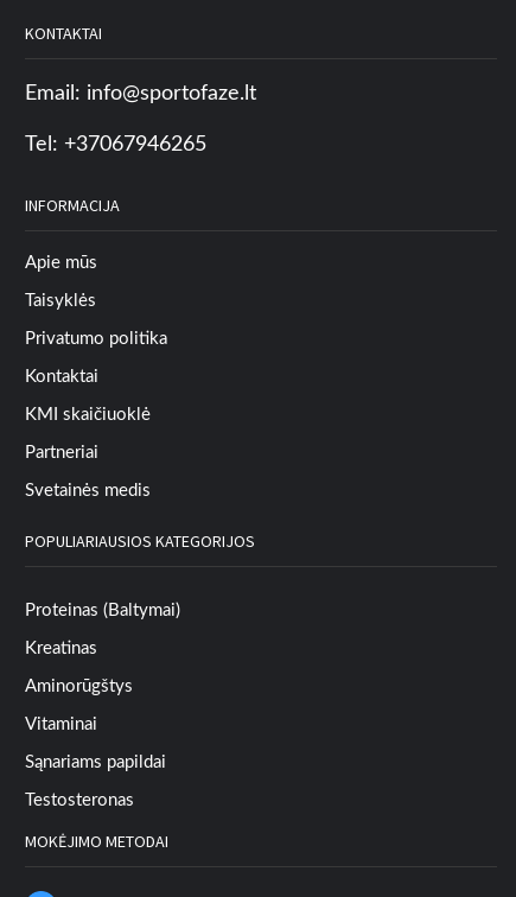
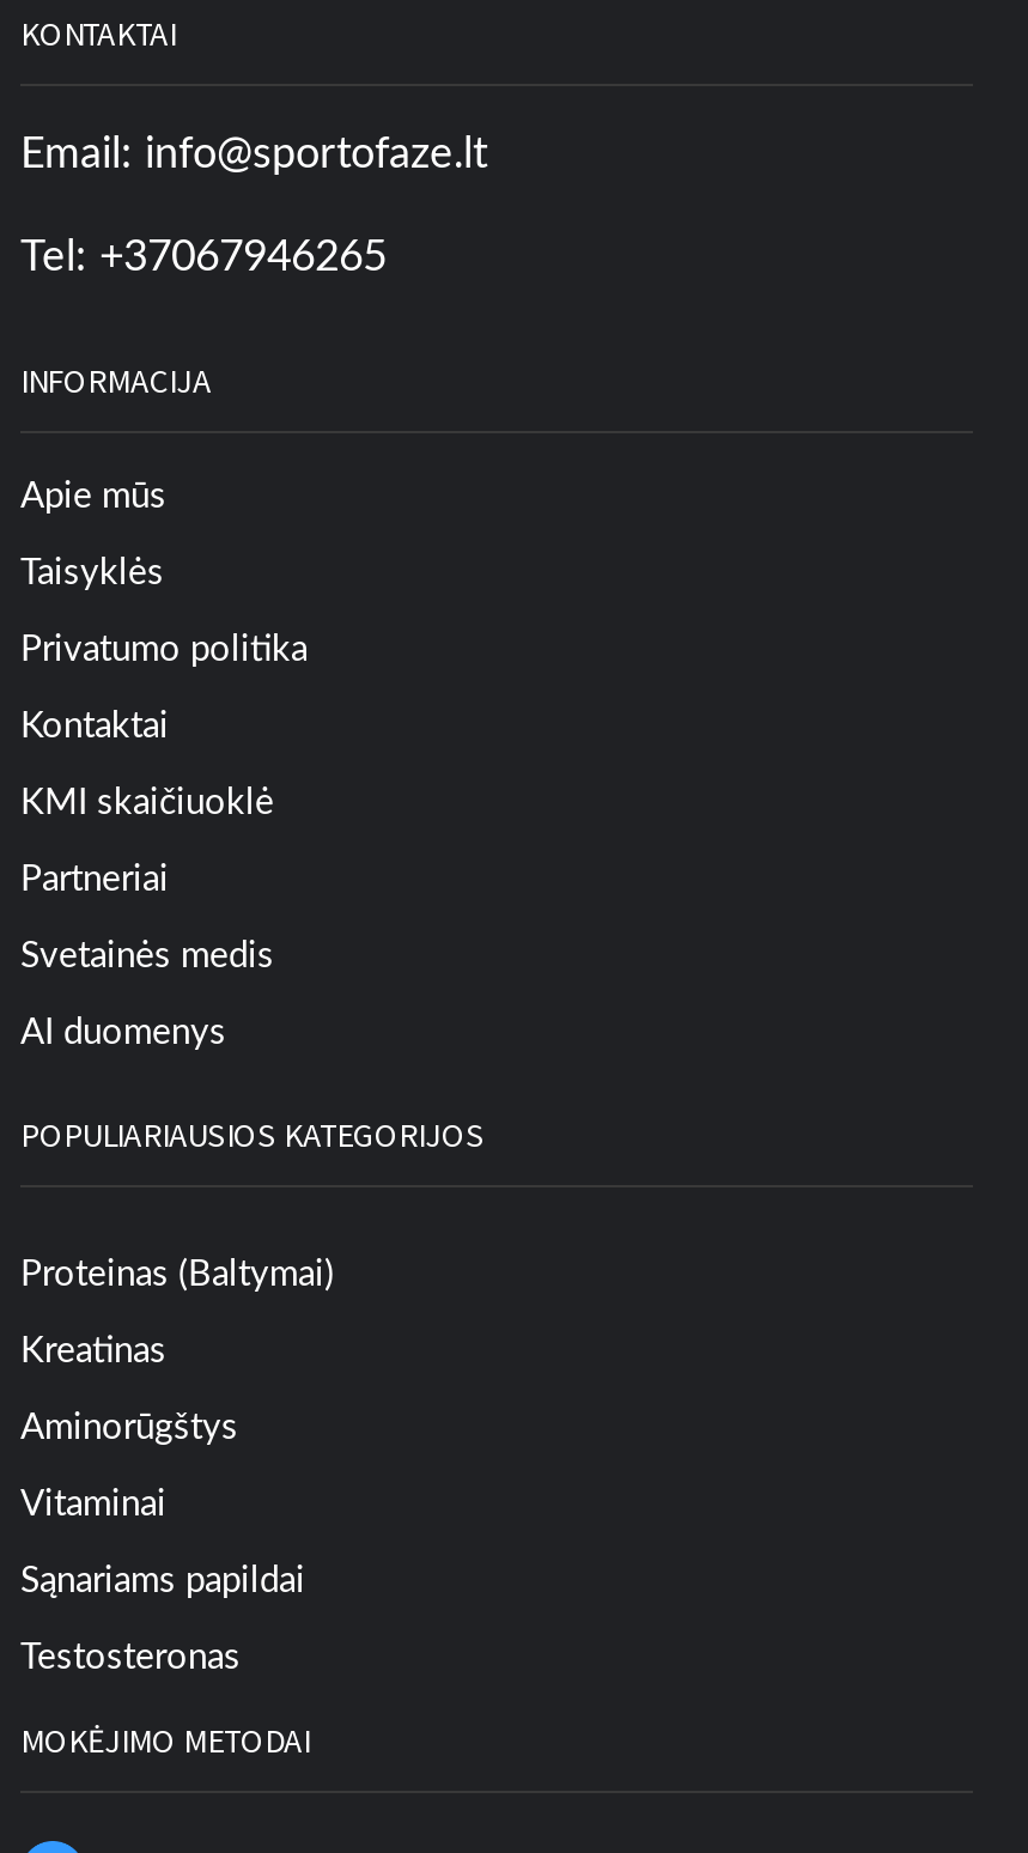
+ AI duomenys
